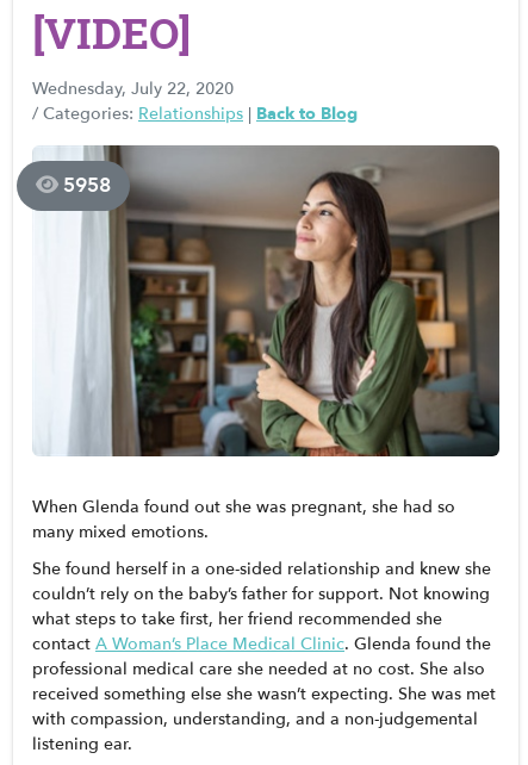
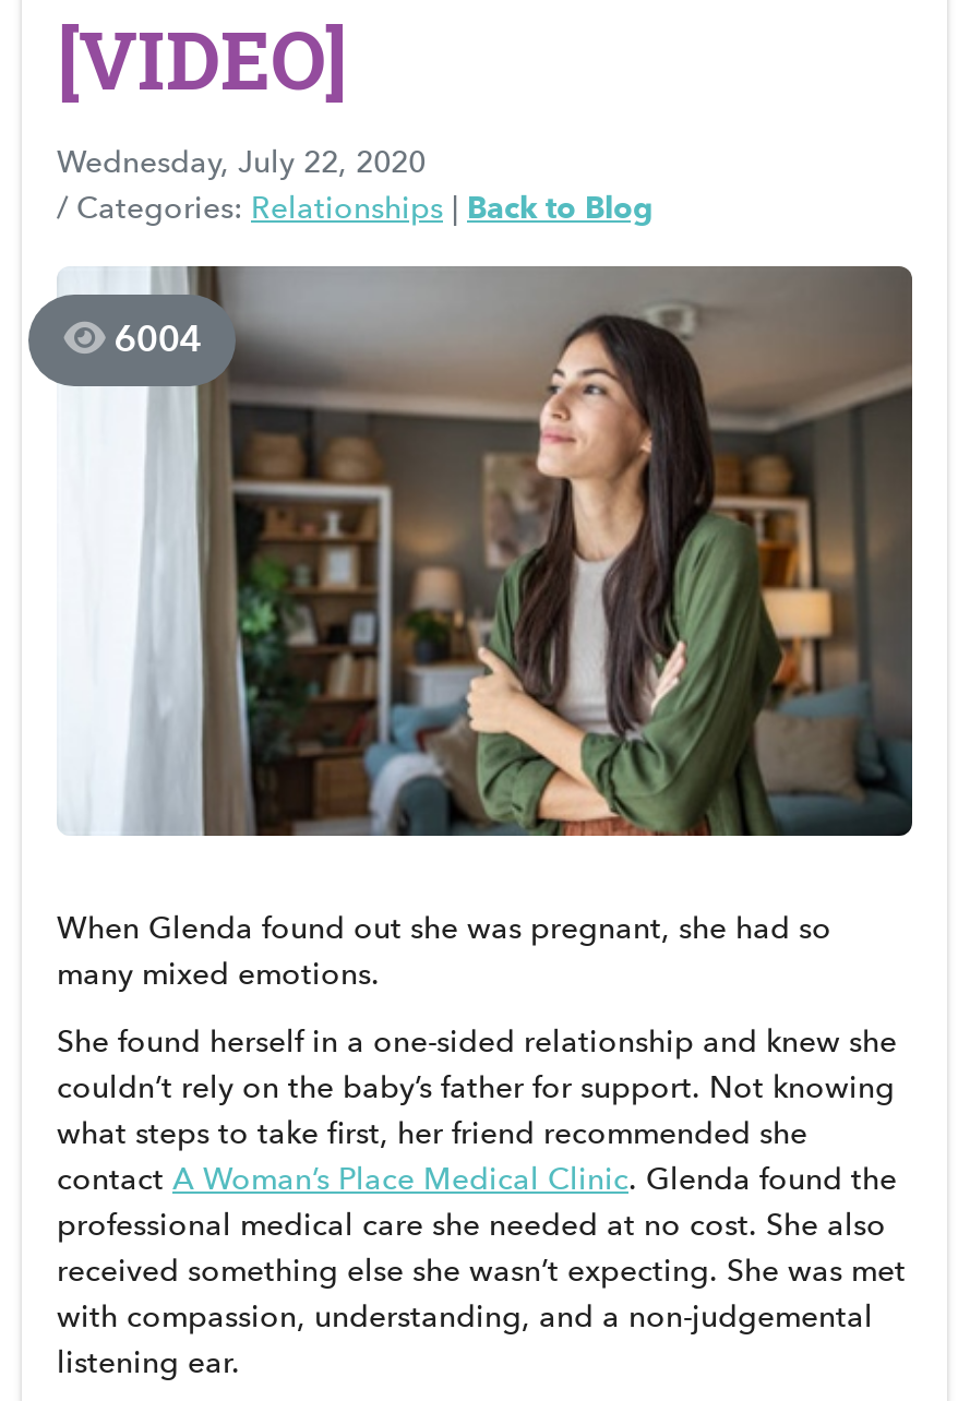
- 5958
+ 6004
